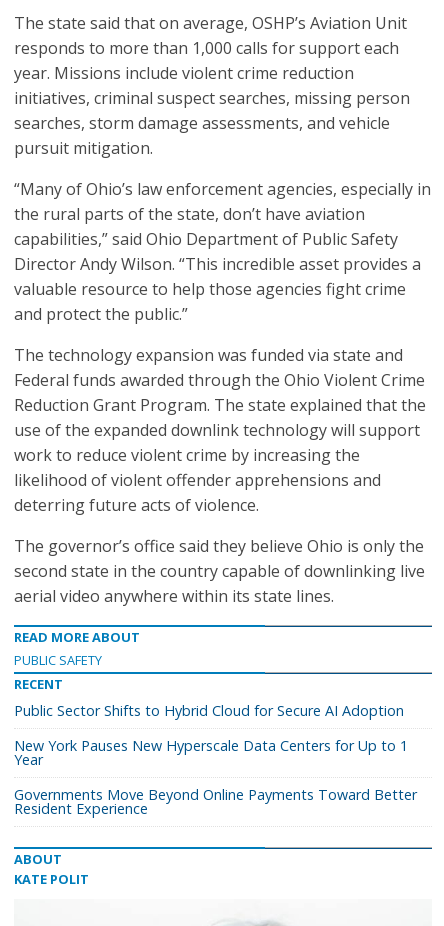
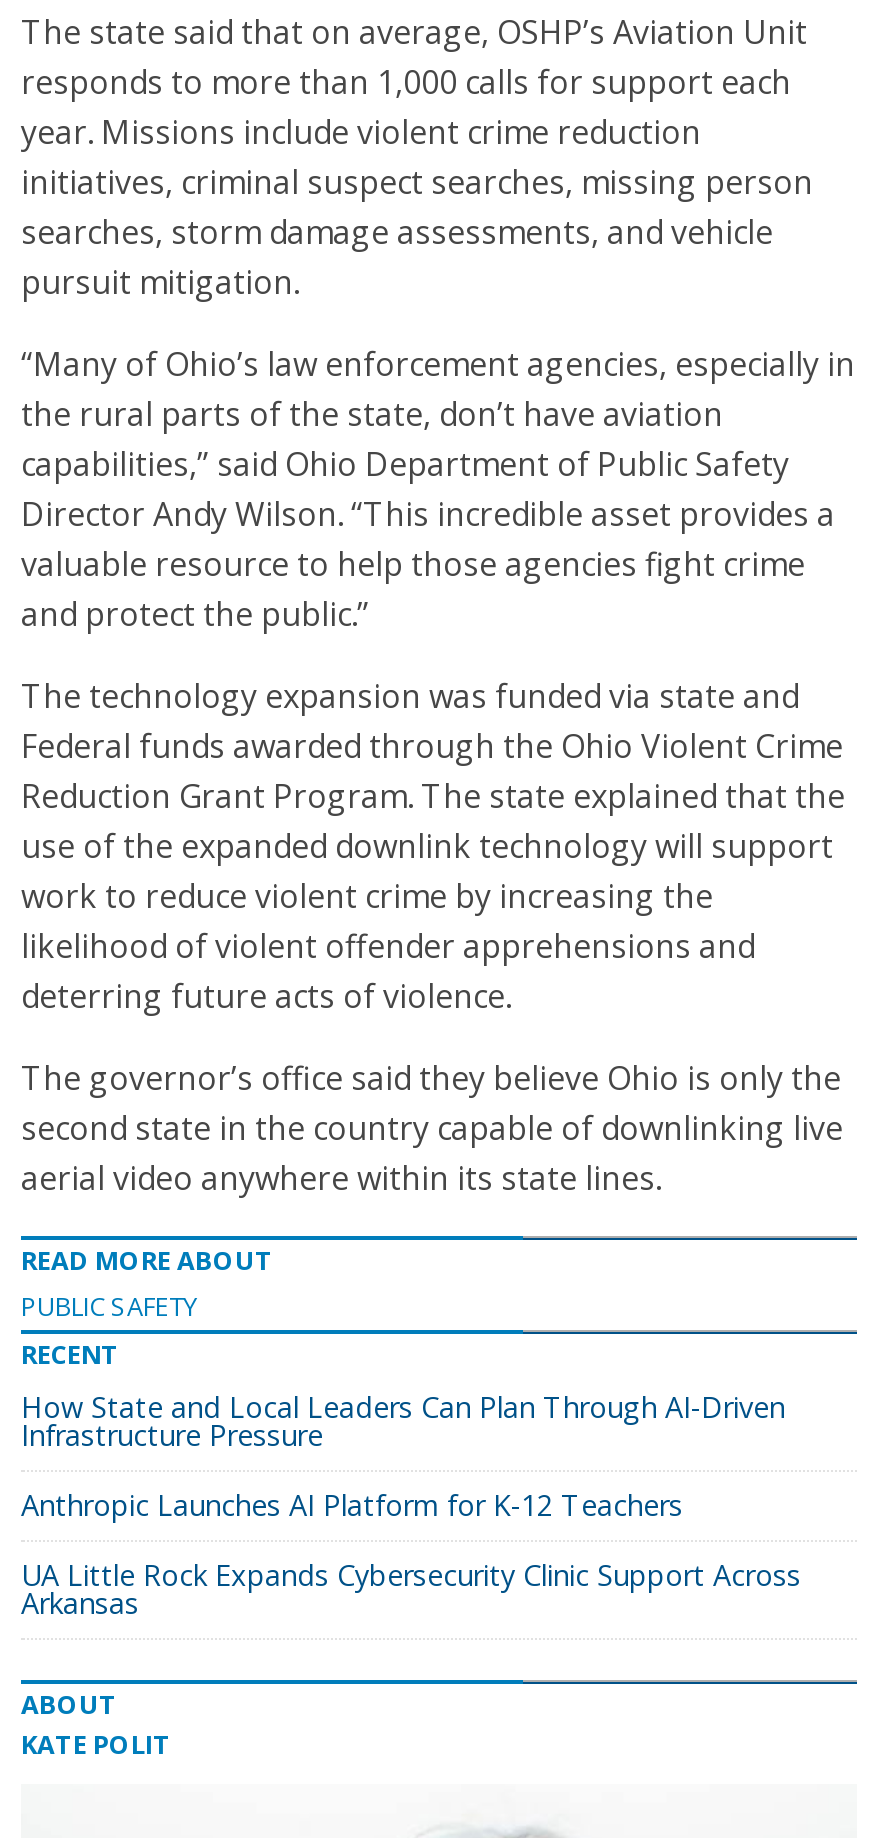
- Public Sector Shifts to Hybrid Cloud for Secure AI Adoption
+ How State and Local Leaders Can Plan Through AI-Driven
+ Infrastructure Pressure

- New York Pauses New Hyperscale Data Centers for Up to 1
- Year
+ Anthropic Launches AI Platform for K-12 Teachers

- Governments Move Beyond Online Payments Toward Better
- Resident Experience
+ UA Little Rock Expands Cybersecurity Clinic Support Across
+ Arkansas
